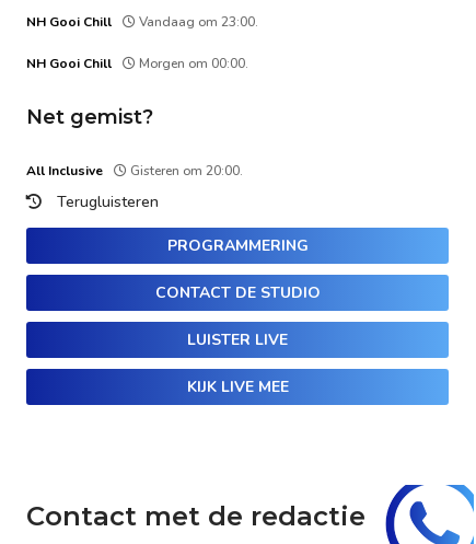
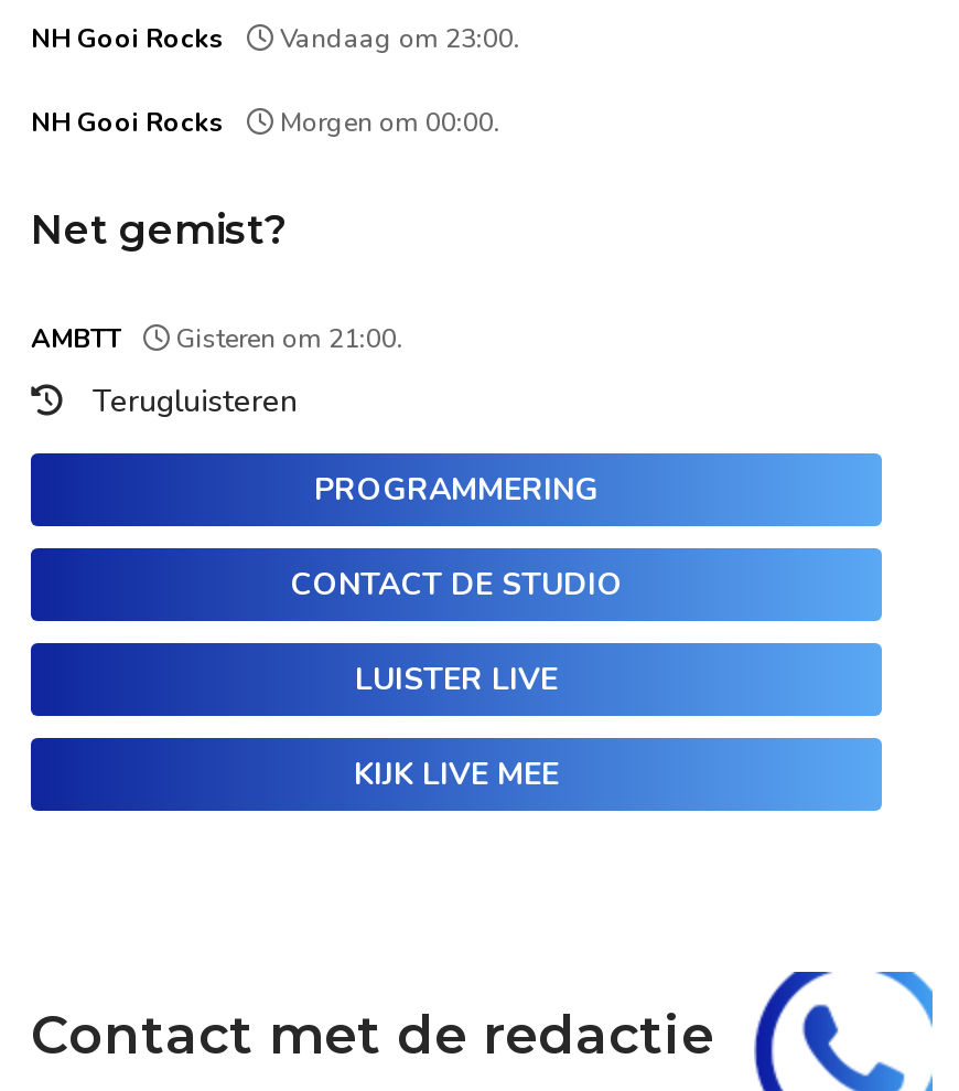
- NH Gooi Chill
+ NH Gooi Rocks

- NH Gooi Chill
+ NH Gooi Rocks

- All Inclusive
- Gisteren om 20:00.
+ AMBTT
+ Gisteren om 21:00.
